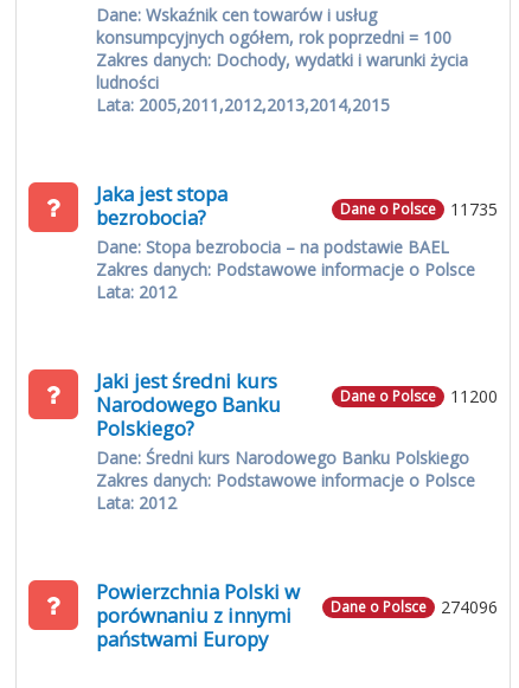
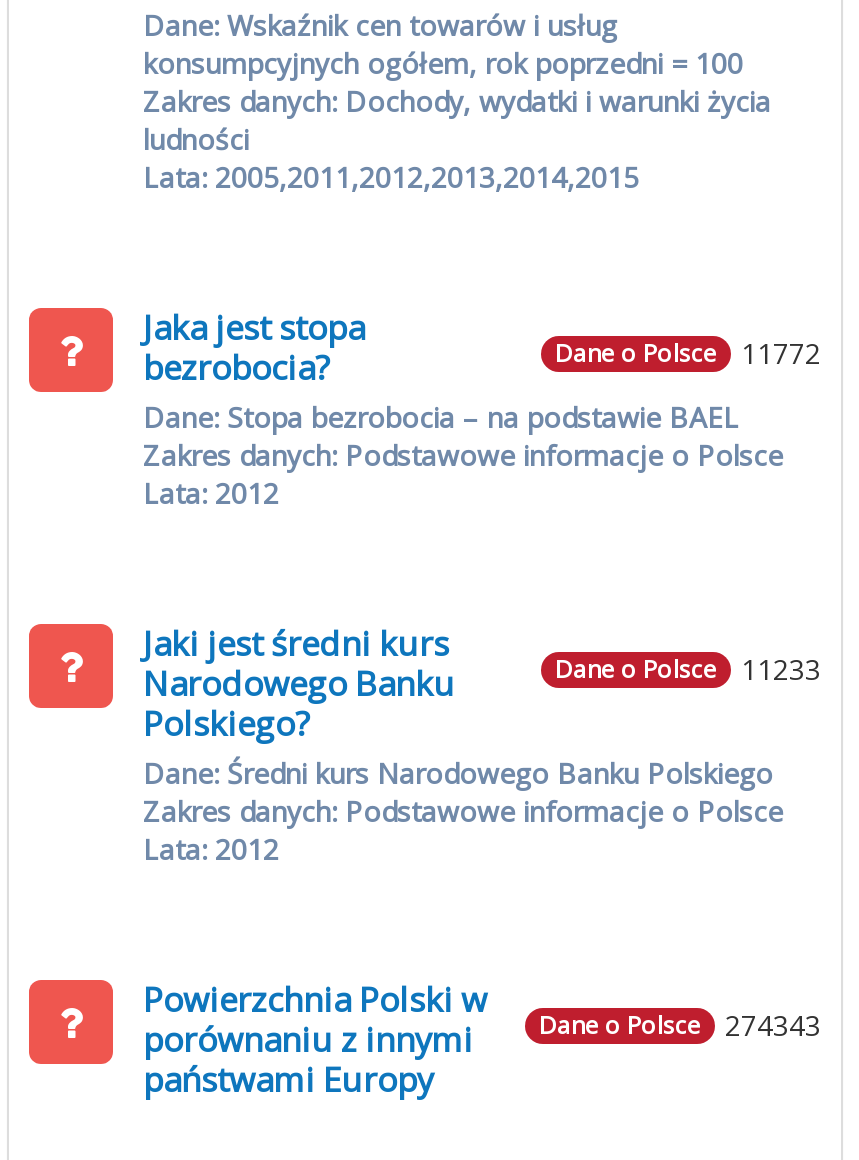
- Dane o Polsce 11735
+ Dane o Polsce 11772

- Dane o Polsce 11200
+ Dane o Polsce 11233

- porównaniu z innymi Dane o Polsce 274096
+ porównaniu z innymi Dane o Polsce 274343
